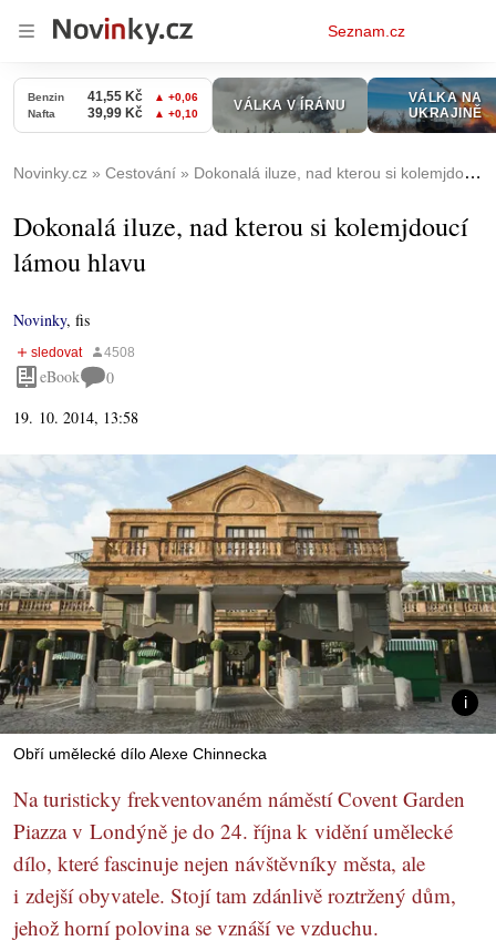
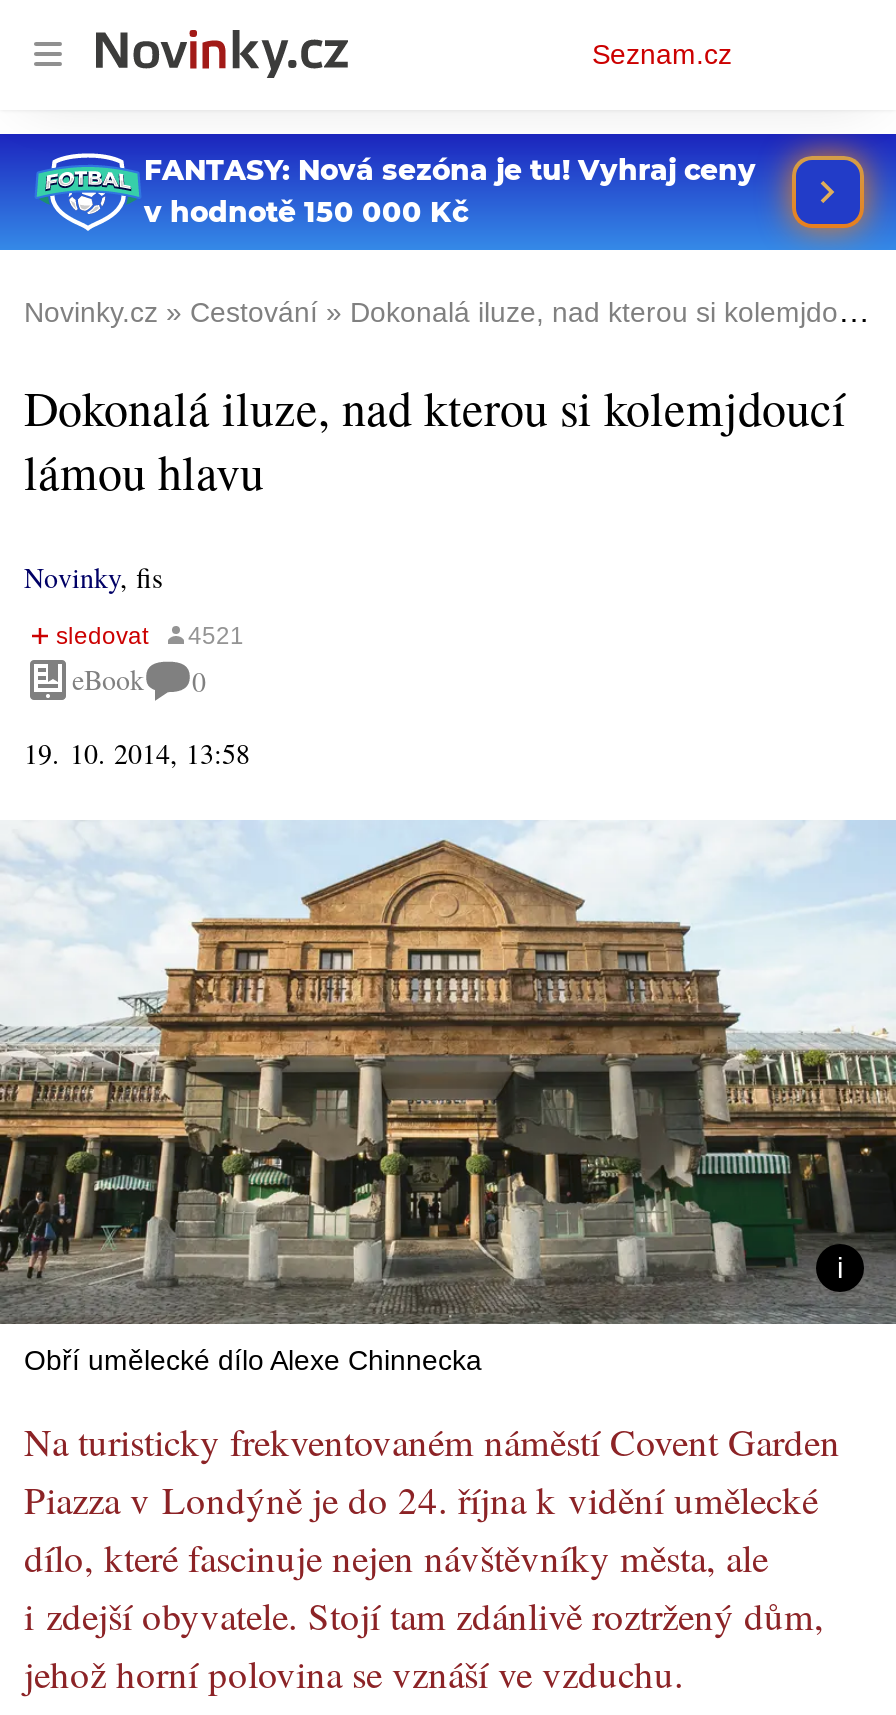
- [image]
+ [image]
